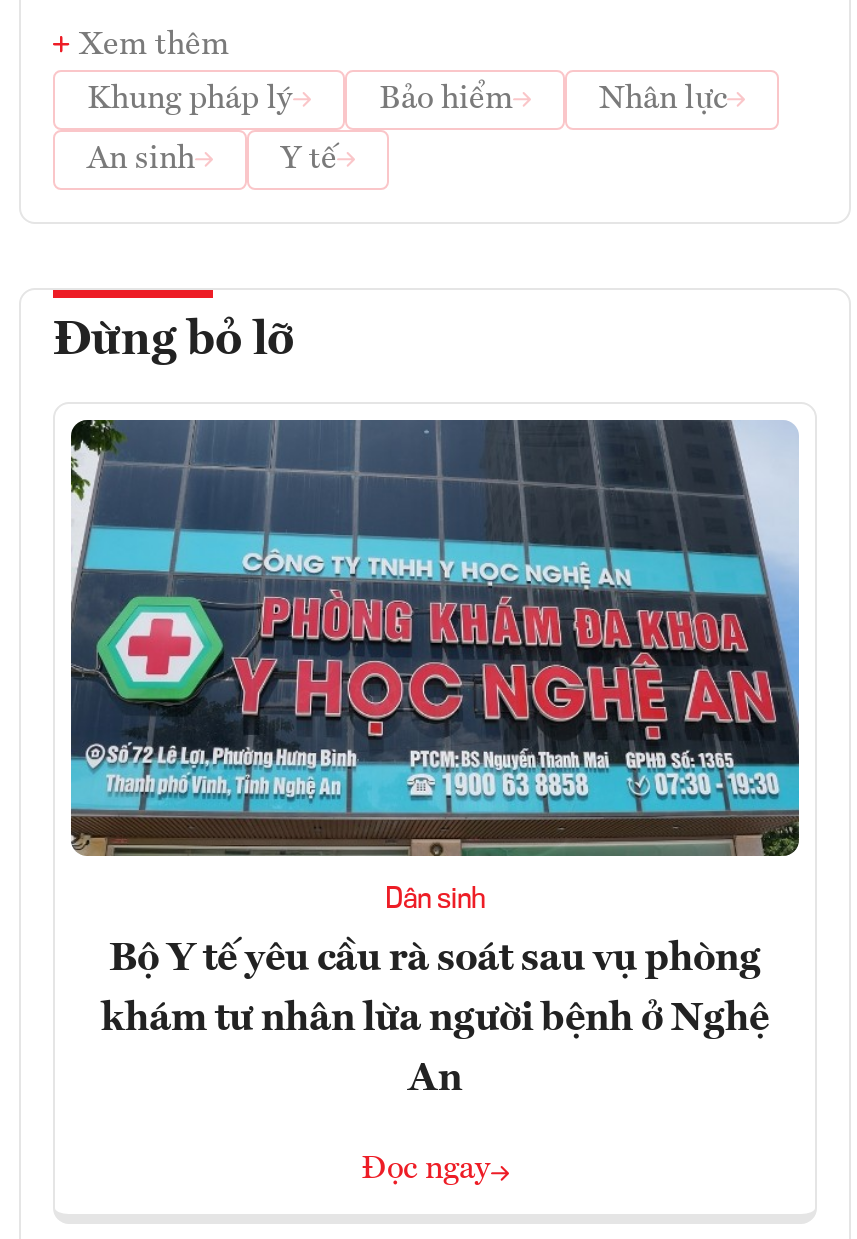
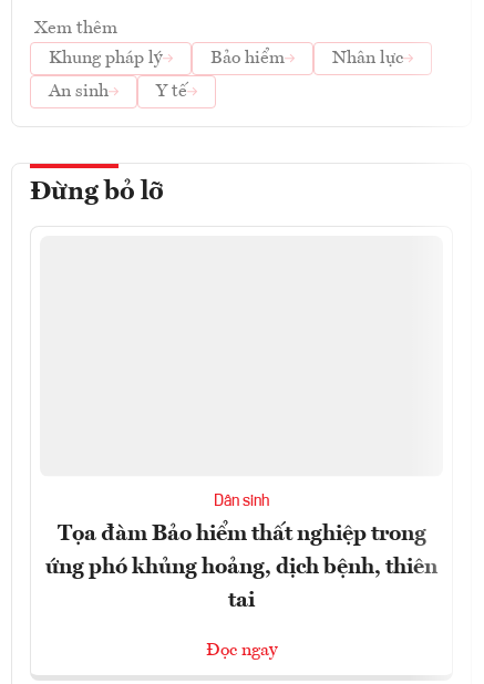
- [image]

- Bộ Y tế yêu cầu rà soát sau vụ phòng
+ Tọa đàm Bảo hiểm thất nghiệp trong

- khám tư nhân lừa người bệnh ở Nghệ
+ ứng phó khủng hoảng, dịch bệnh, thiên

- An
+ tai
